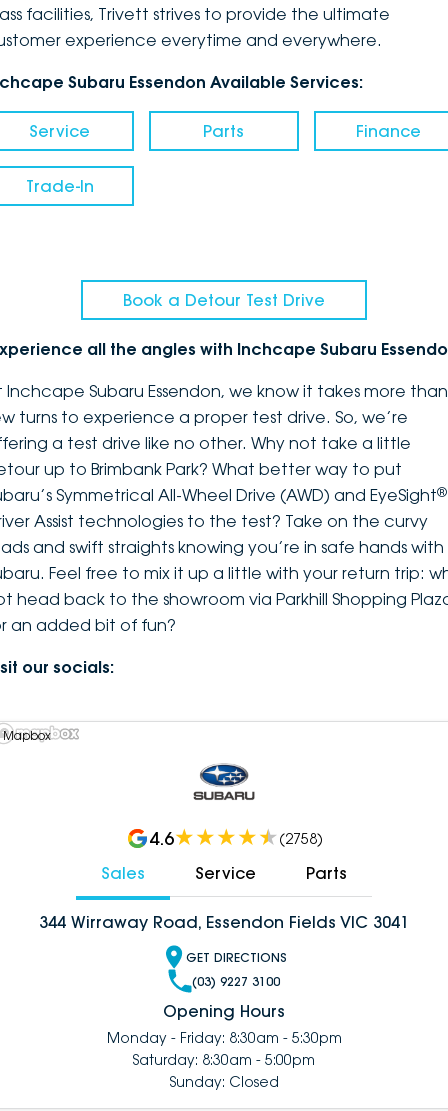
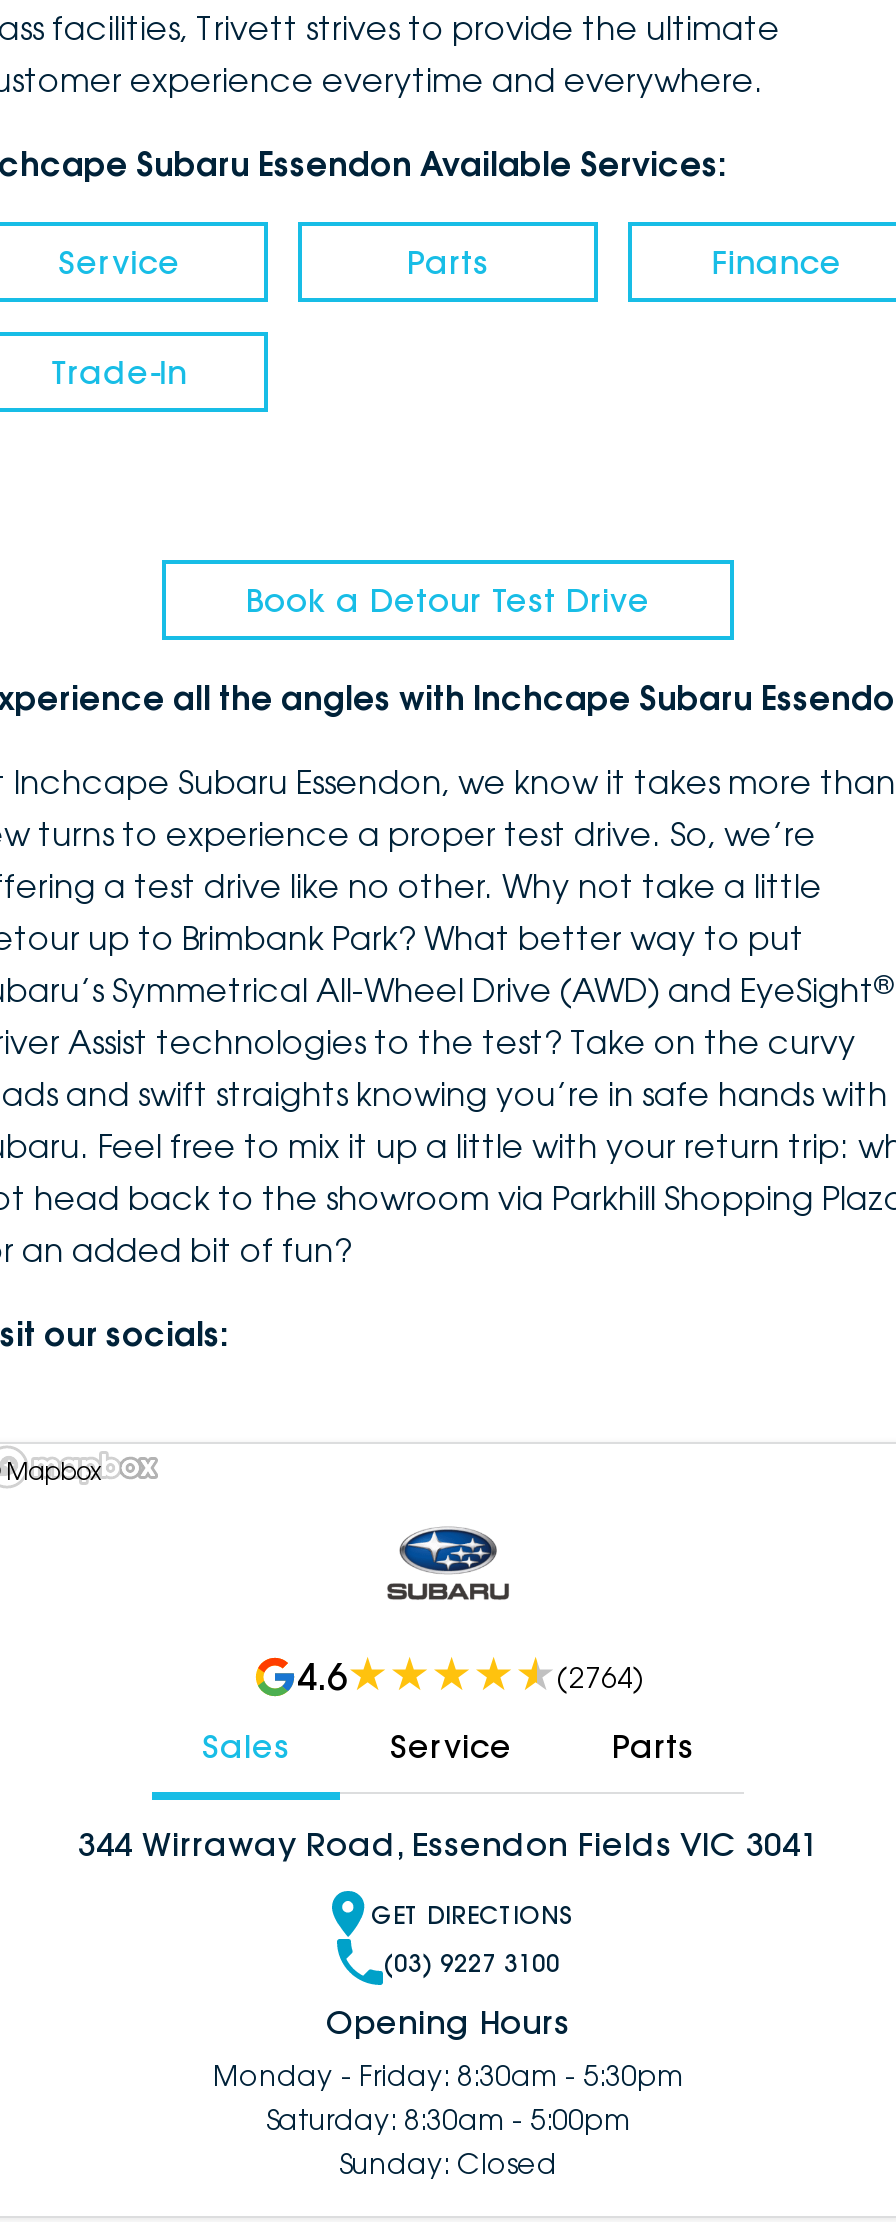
- (2758)
+ (2764)
